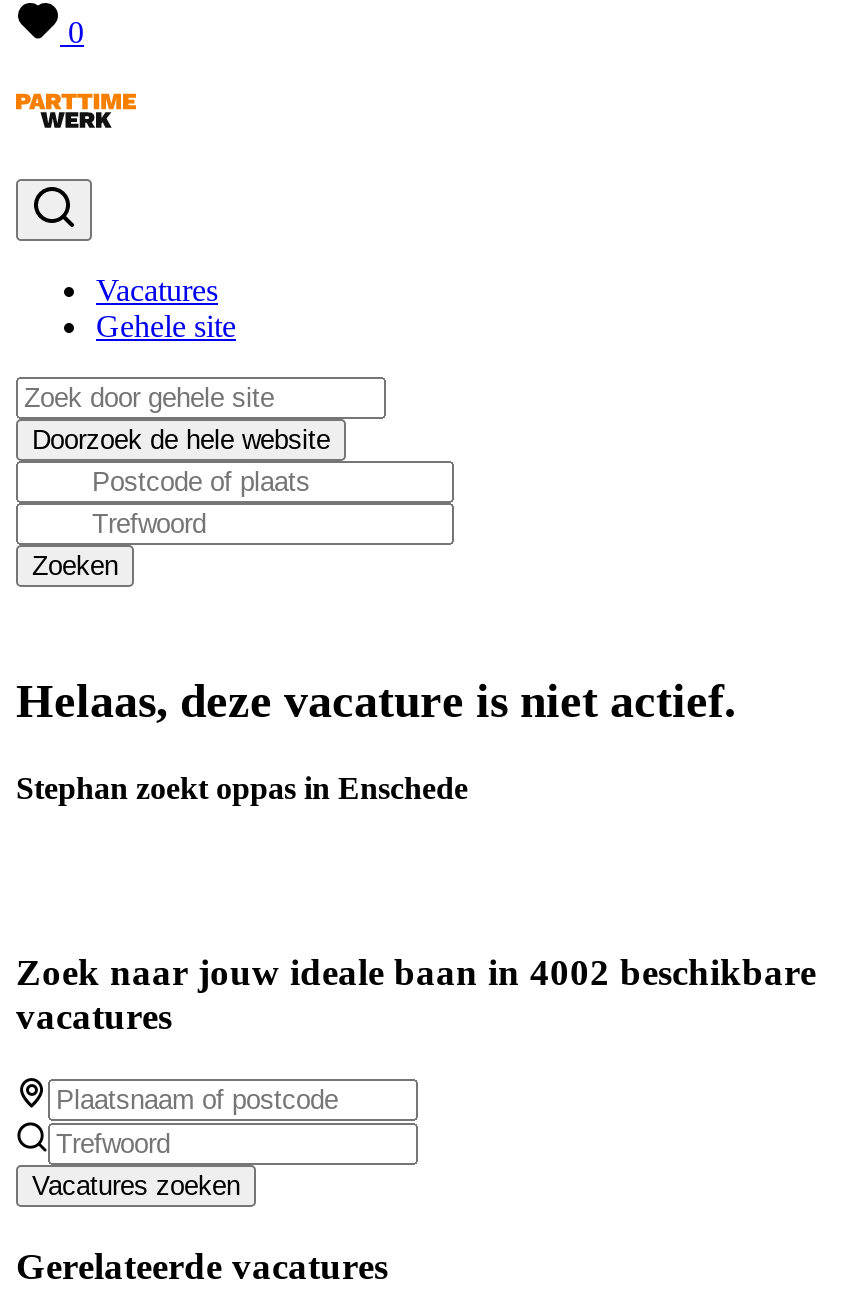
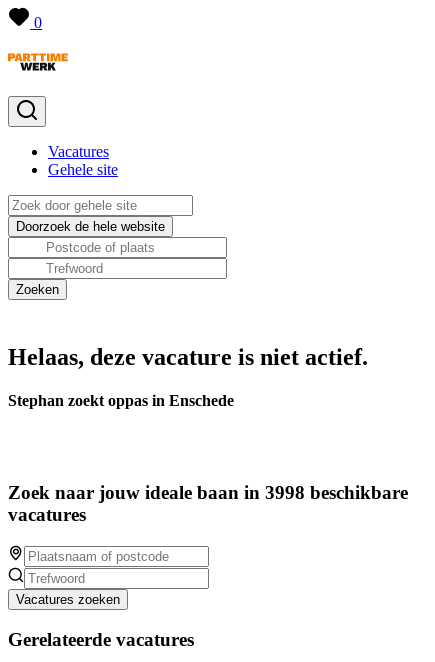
- Zoek naar jouw ideale baan in 4002 beschikbare
+ Zoek naar jouw ideale baan in 3998 beschikbare
